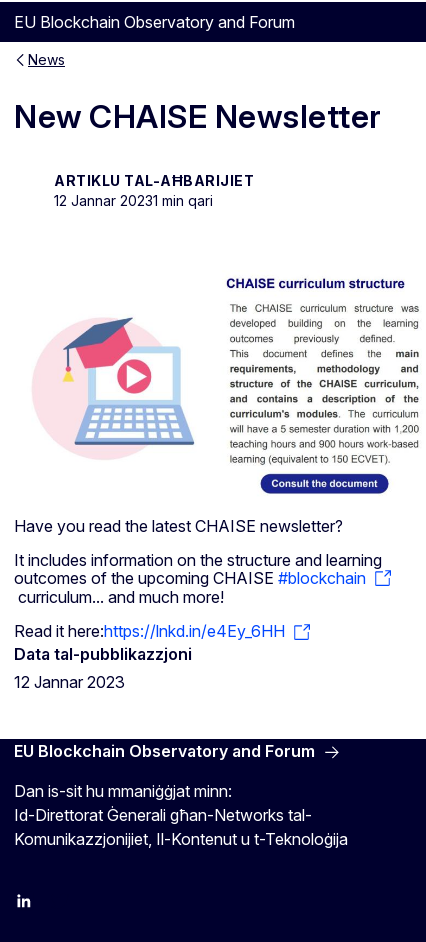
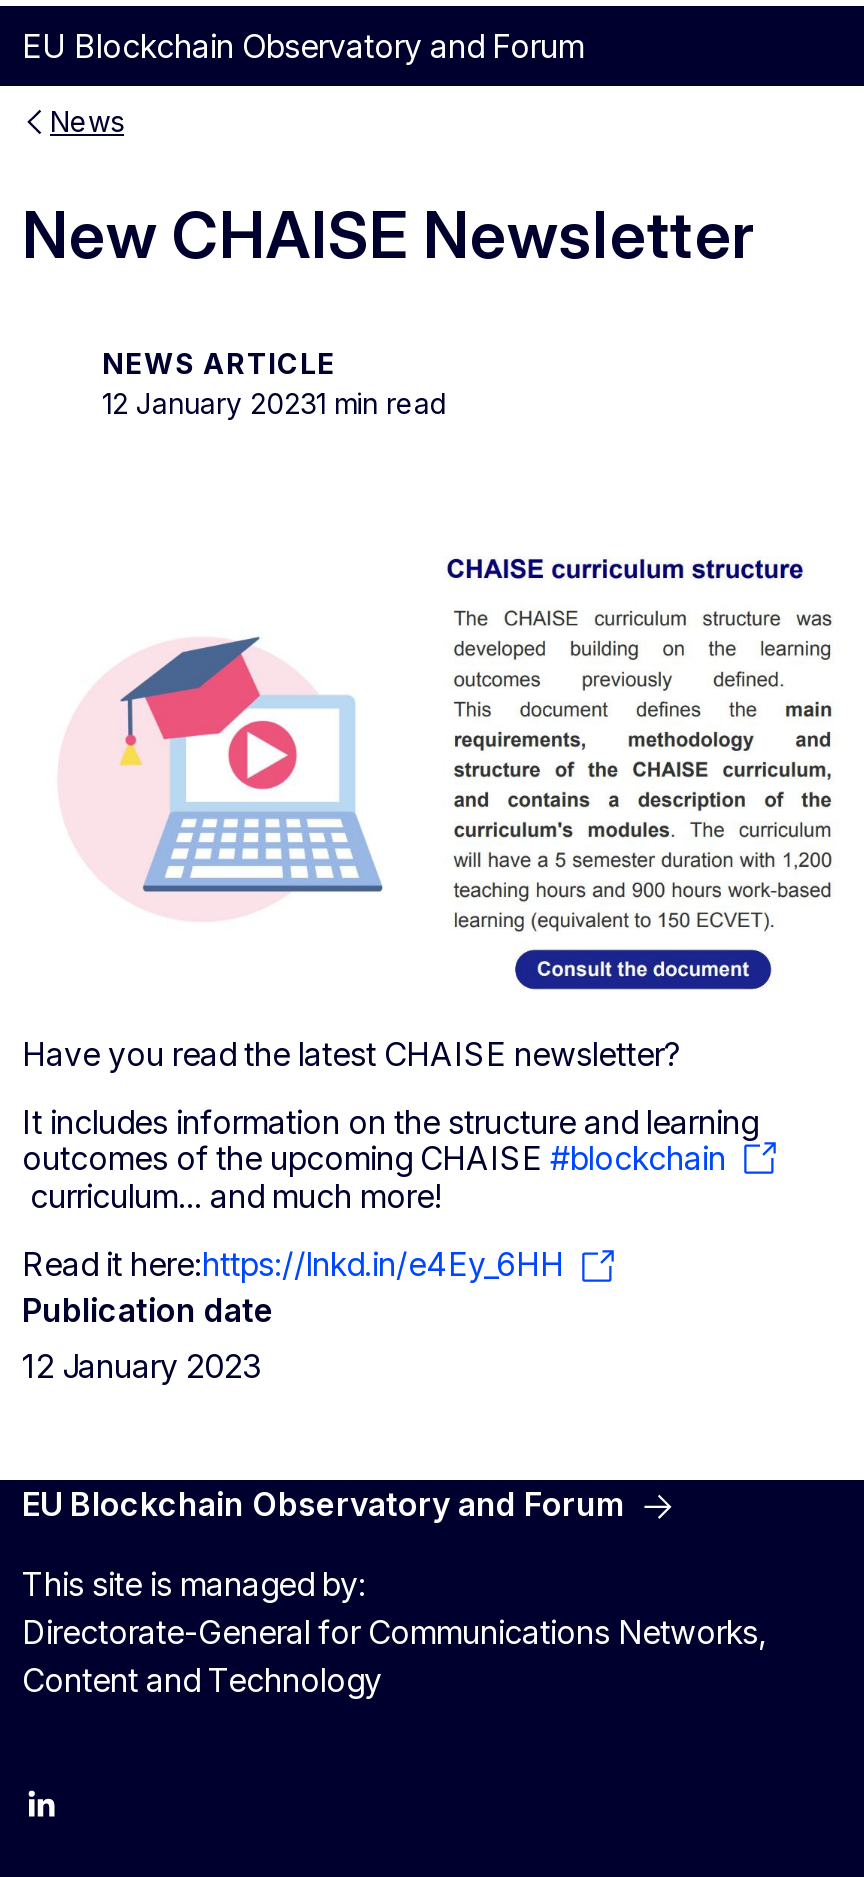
- ARTIKLU TAL-AĦBARIJIET
- 12 Jannar 20231 min qari
+ NEWS ARTICLE
+ 12 January 20231 min read

- Data tal-pubblikazzjoni
- 12 Jannar 2023
+ Publication date
+ 12 January 2023

- Dan is-sit hu mmaniġġjat minn:
- Id-Direttorat Ġenerali għan-Networks tal-
- Komunikazzjonijiet, Il-Kontenut u t-Teknoloġija
+ This site is managed by:
+ Directorate-General for Communications Networks,
+ Content and Technology
